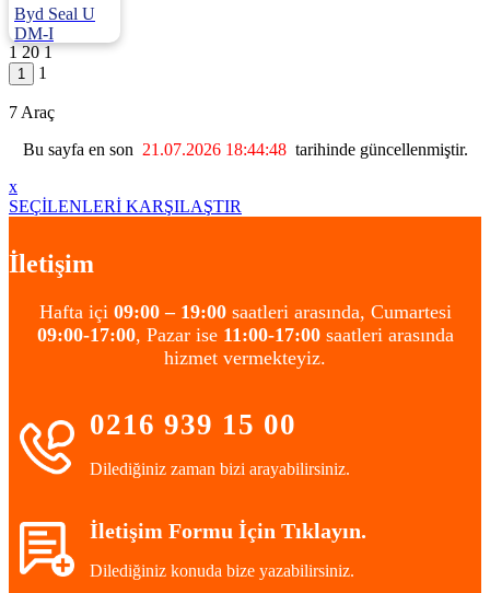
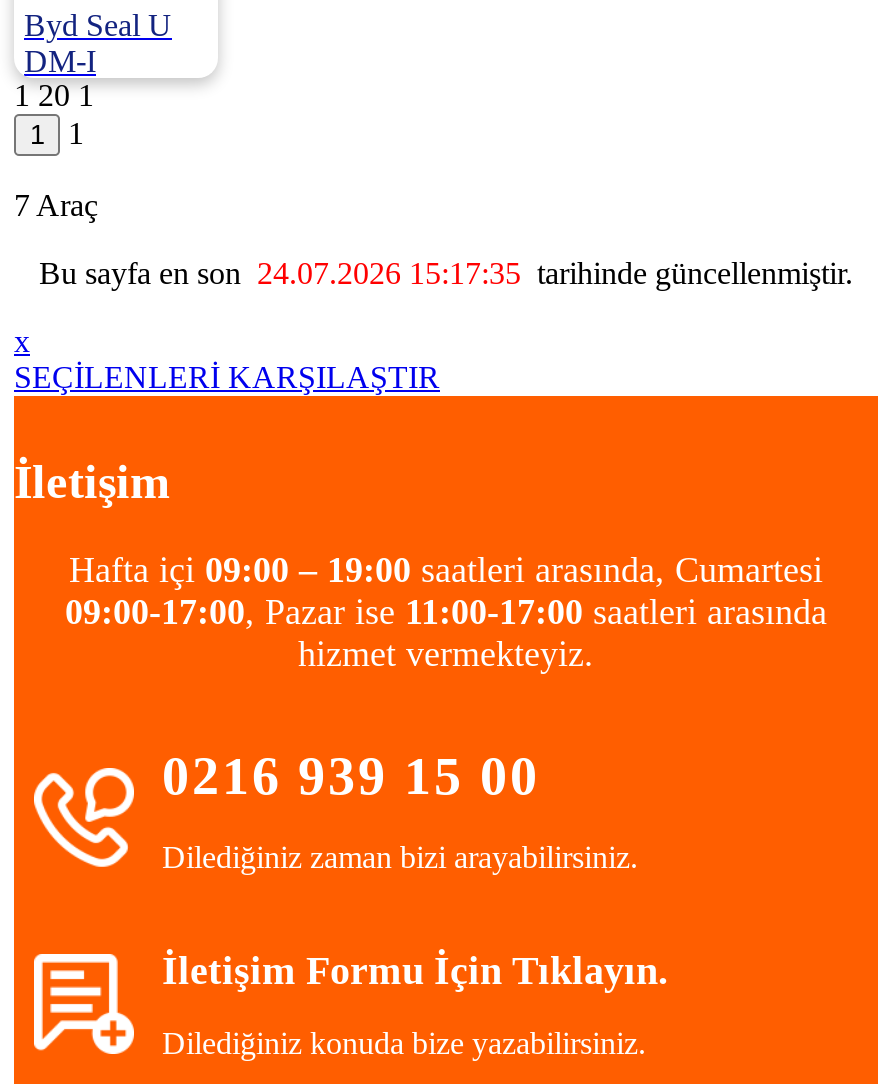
- Bu sayfa en son 21.07.2026 18:44:48 tarihinde güncellenmiştir.
+ Bu sayfa en son 24.07.2026 15:17:35 tarihinde güncellenmiştir.
